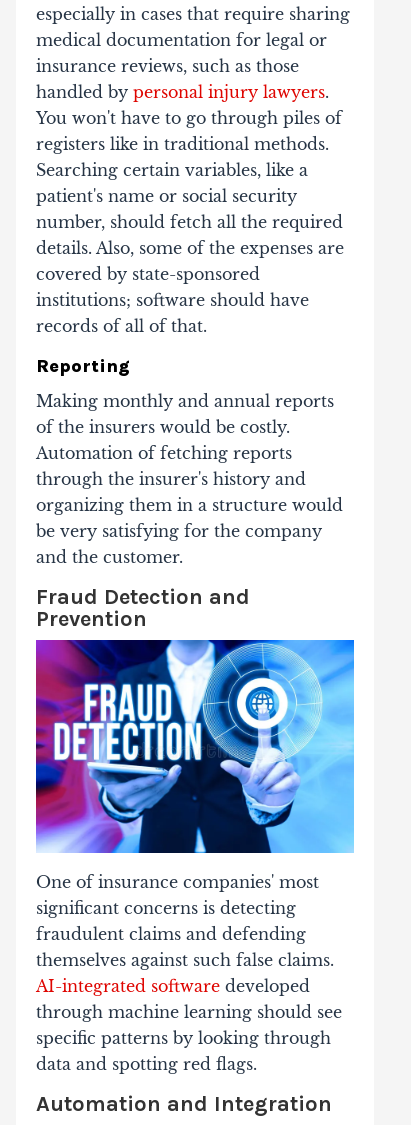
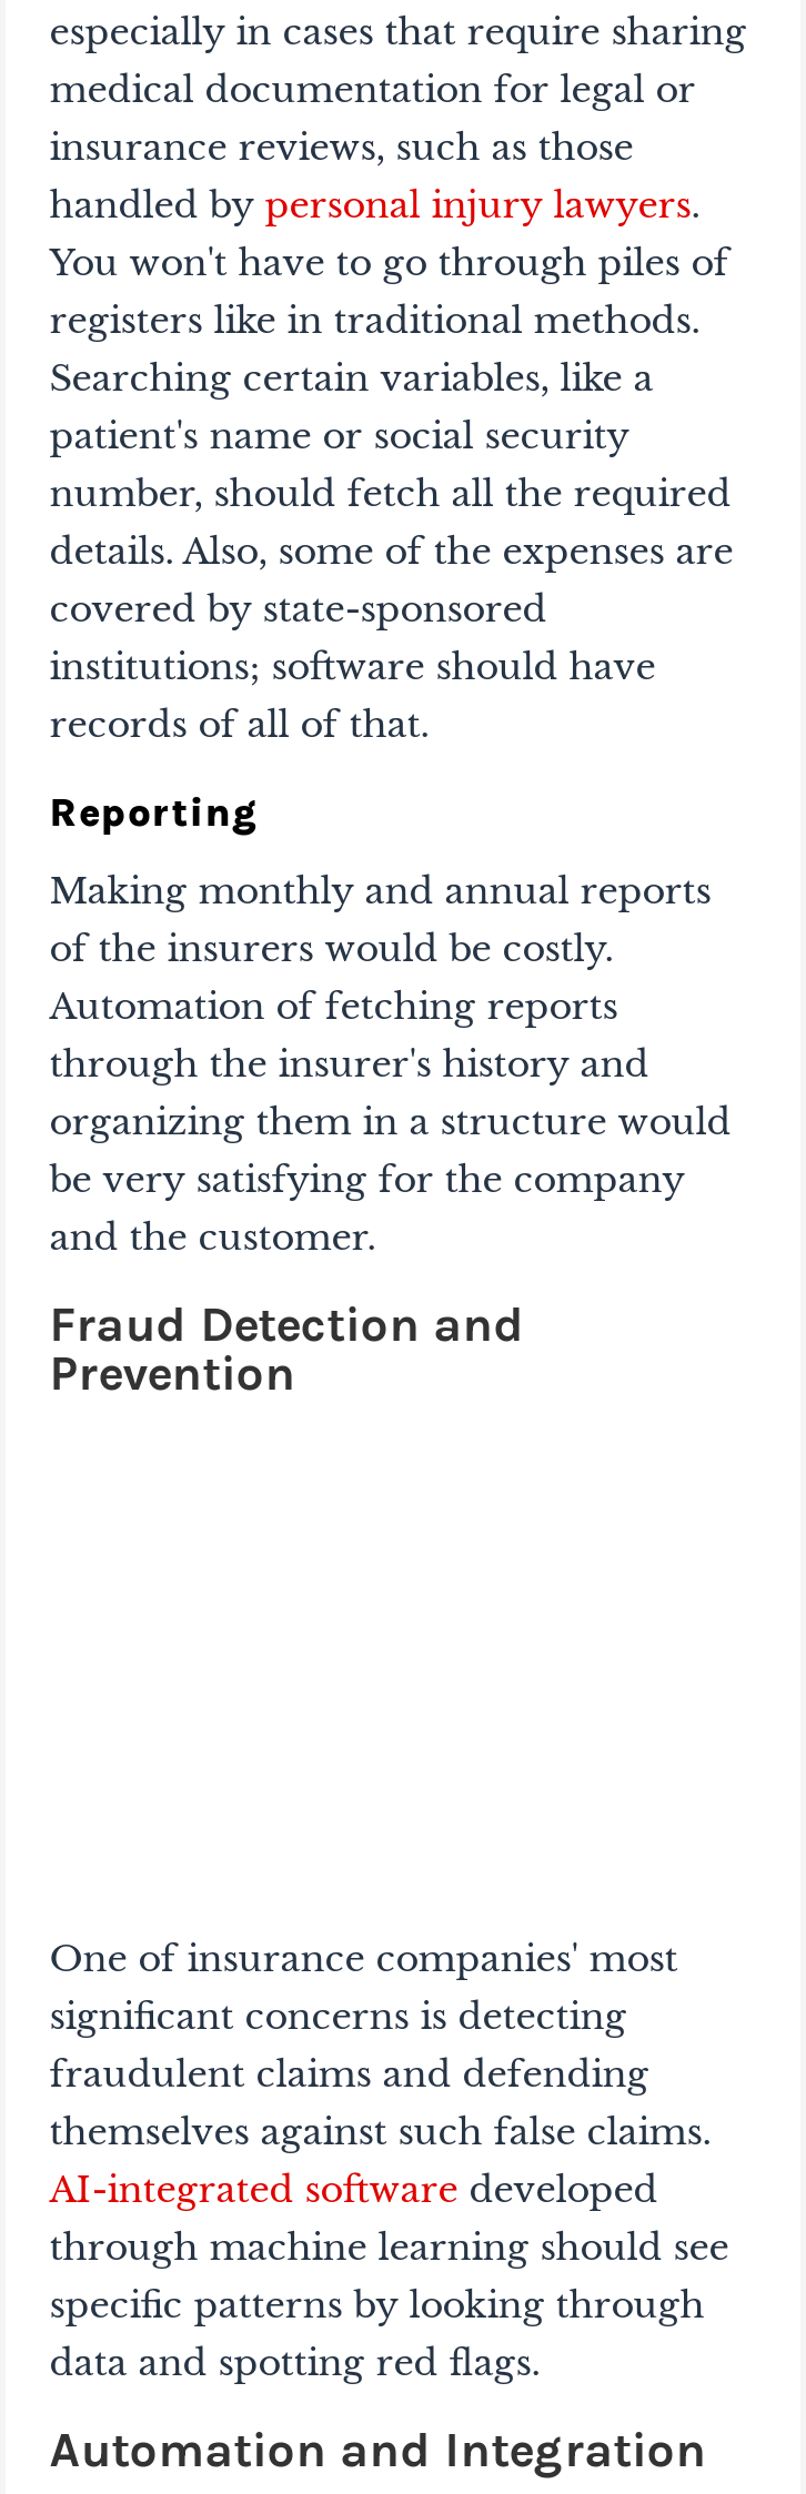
- [image]
